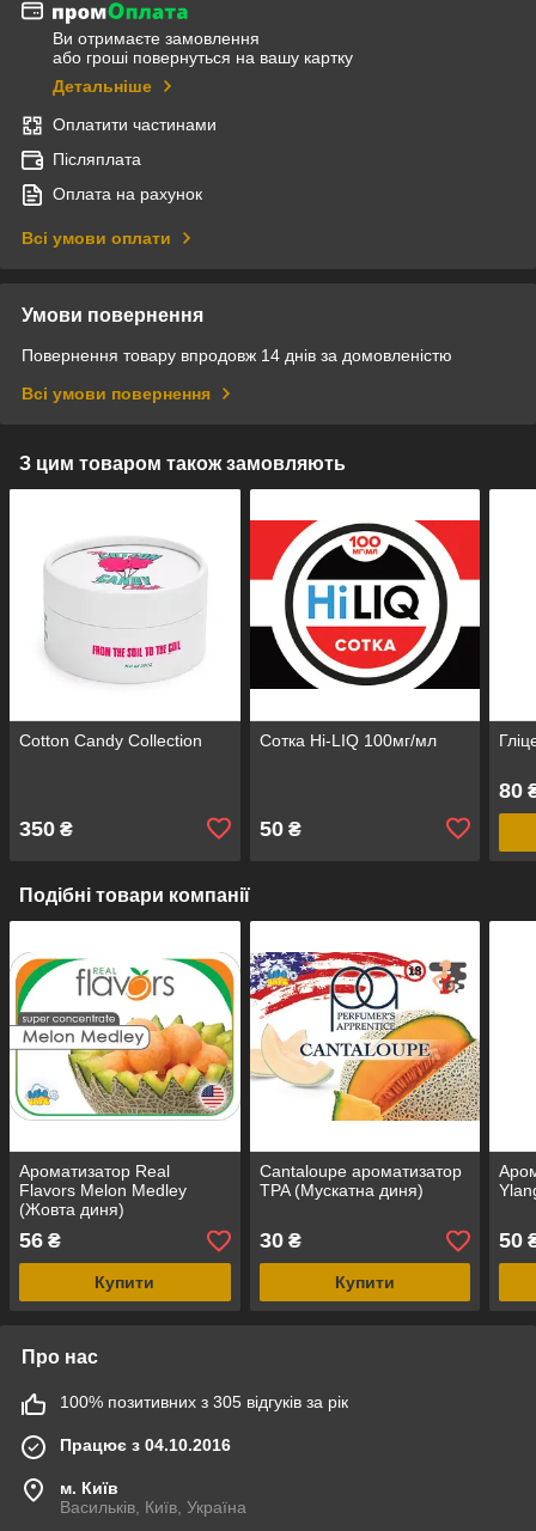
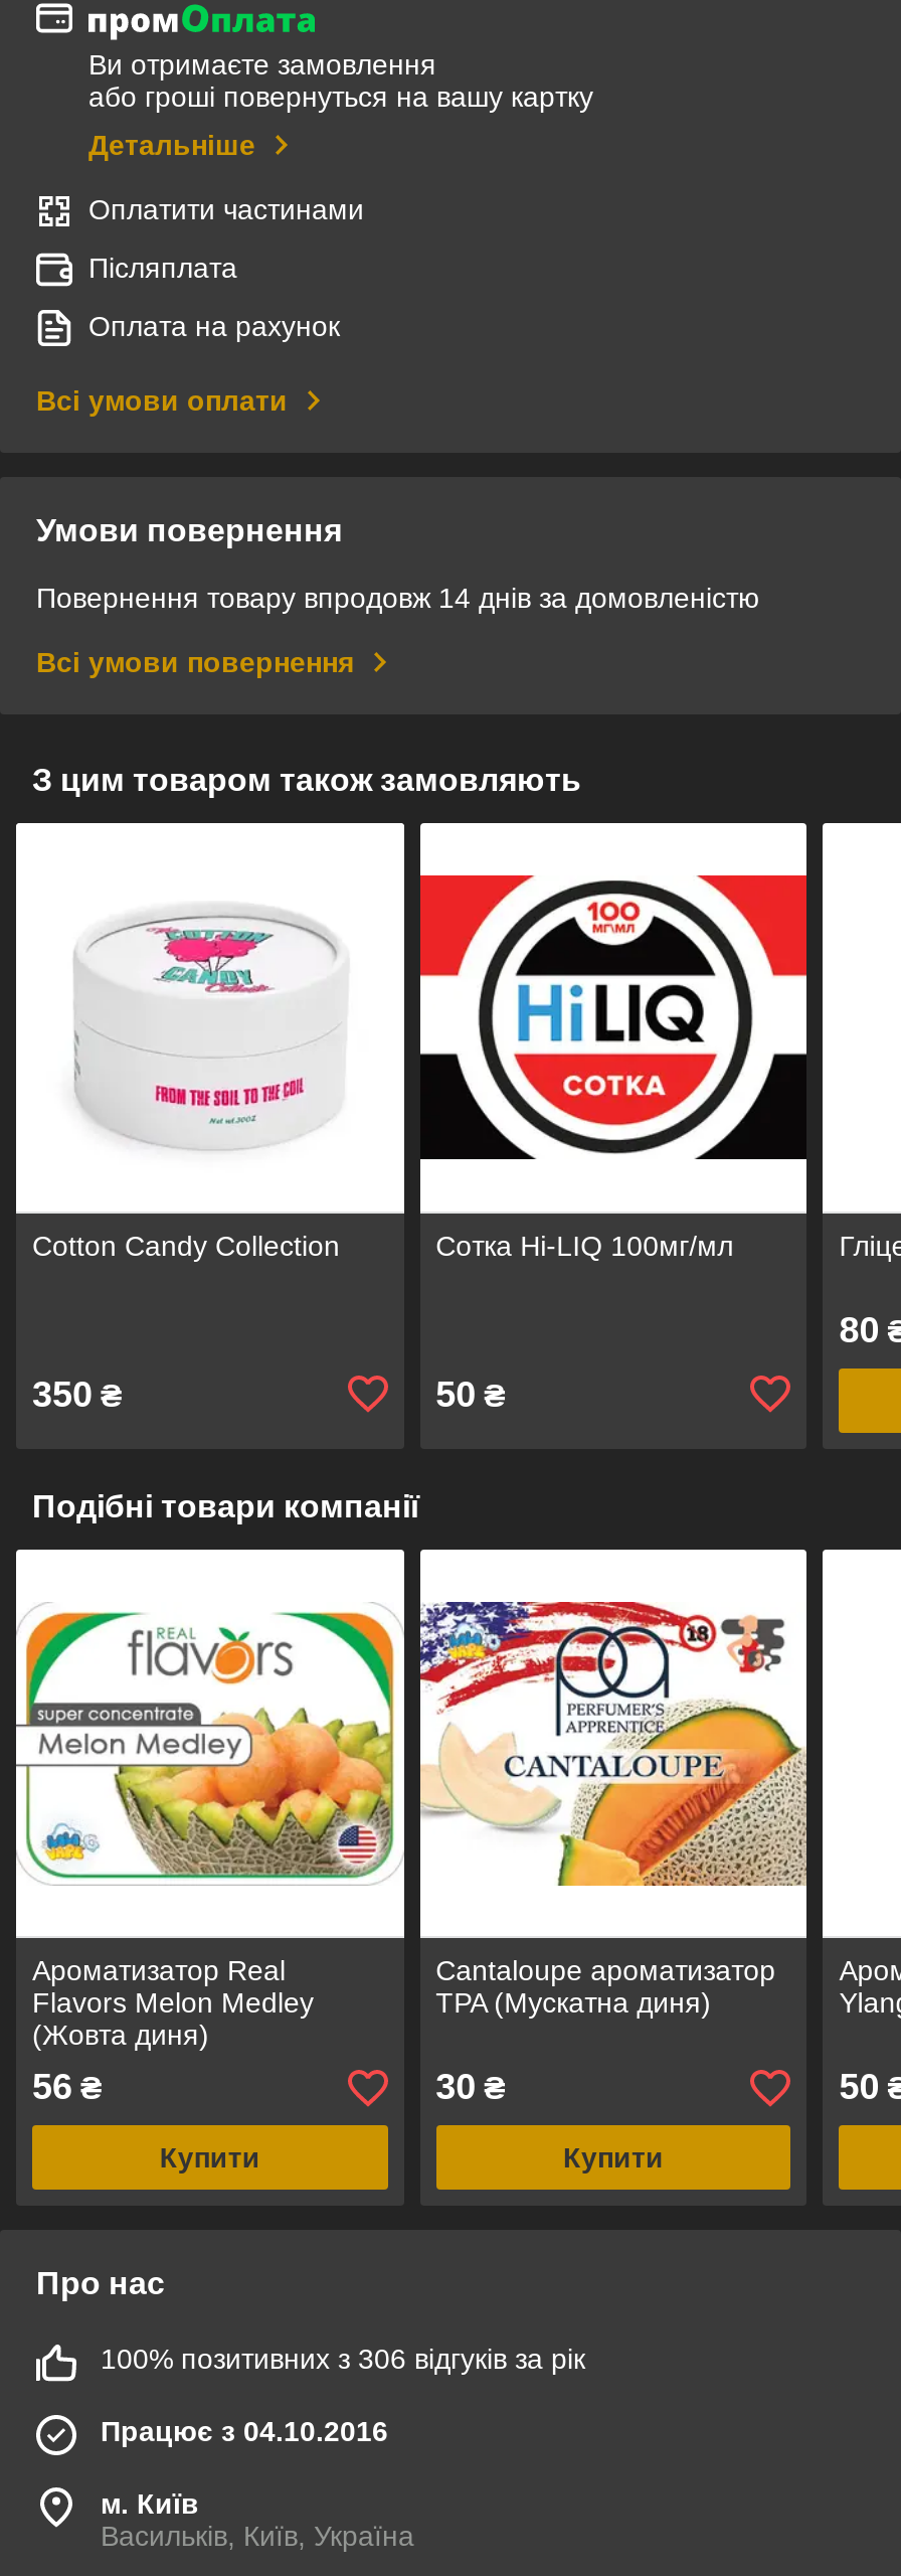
- 100% позитивних з 305 відгуків за рік
+ 100% позитивних з 306 відгуків за рік
